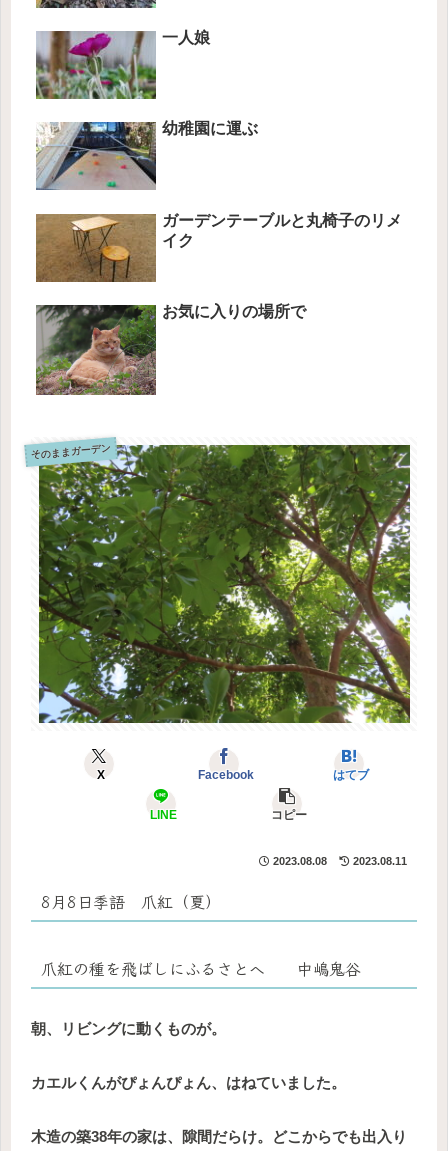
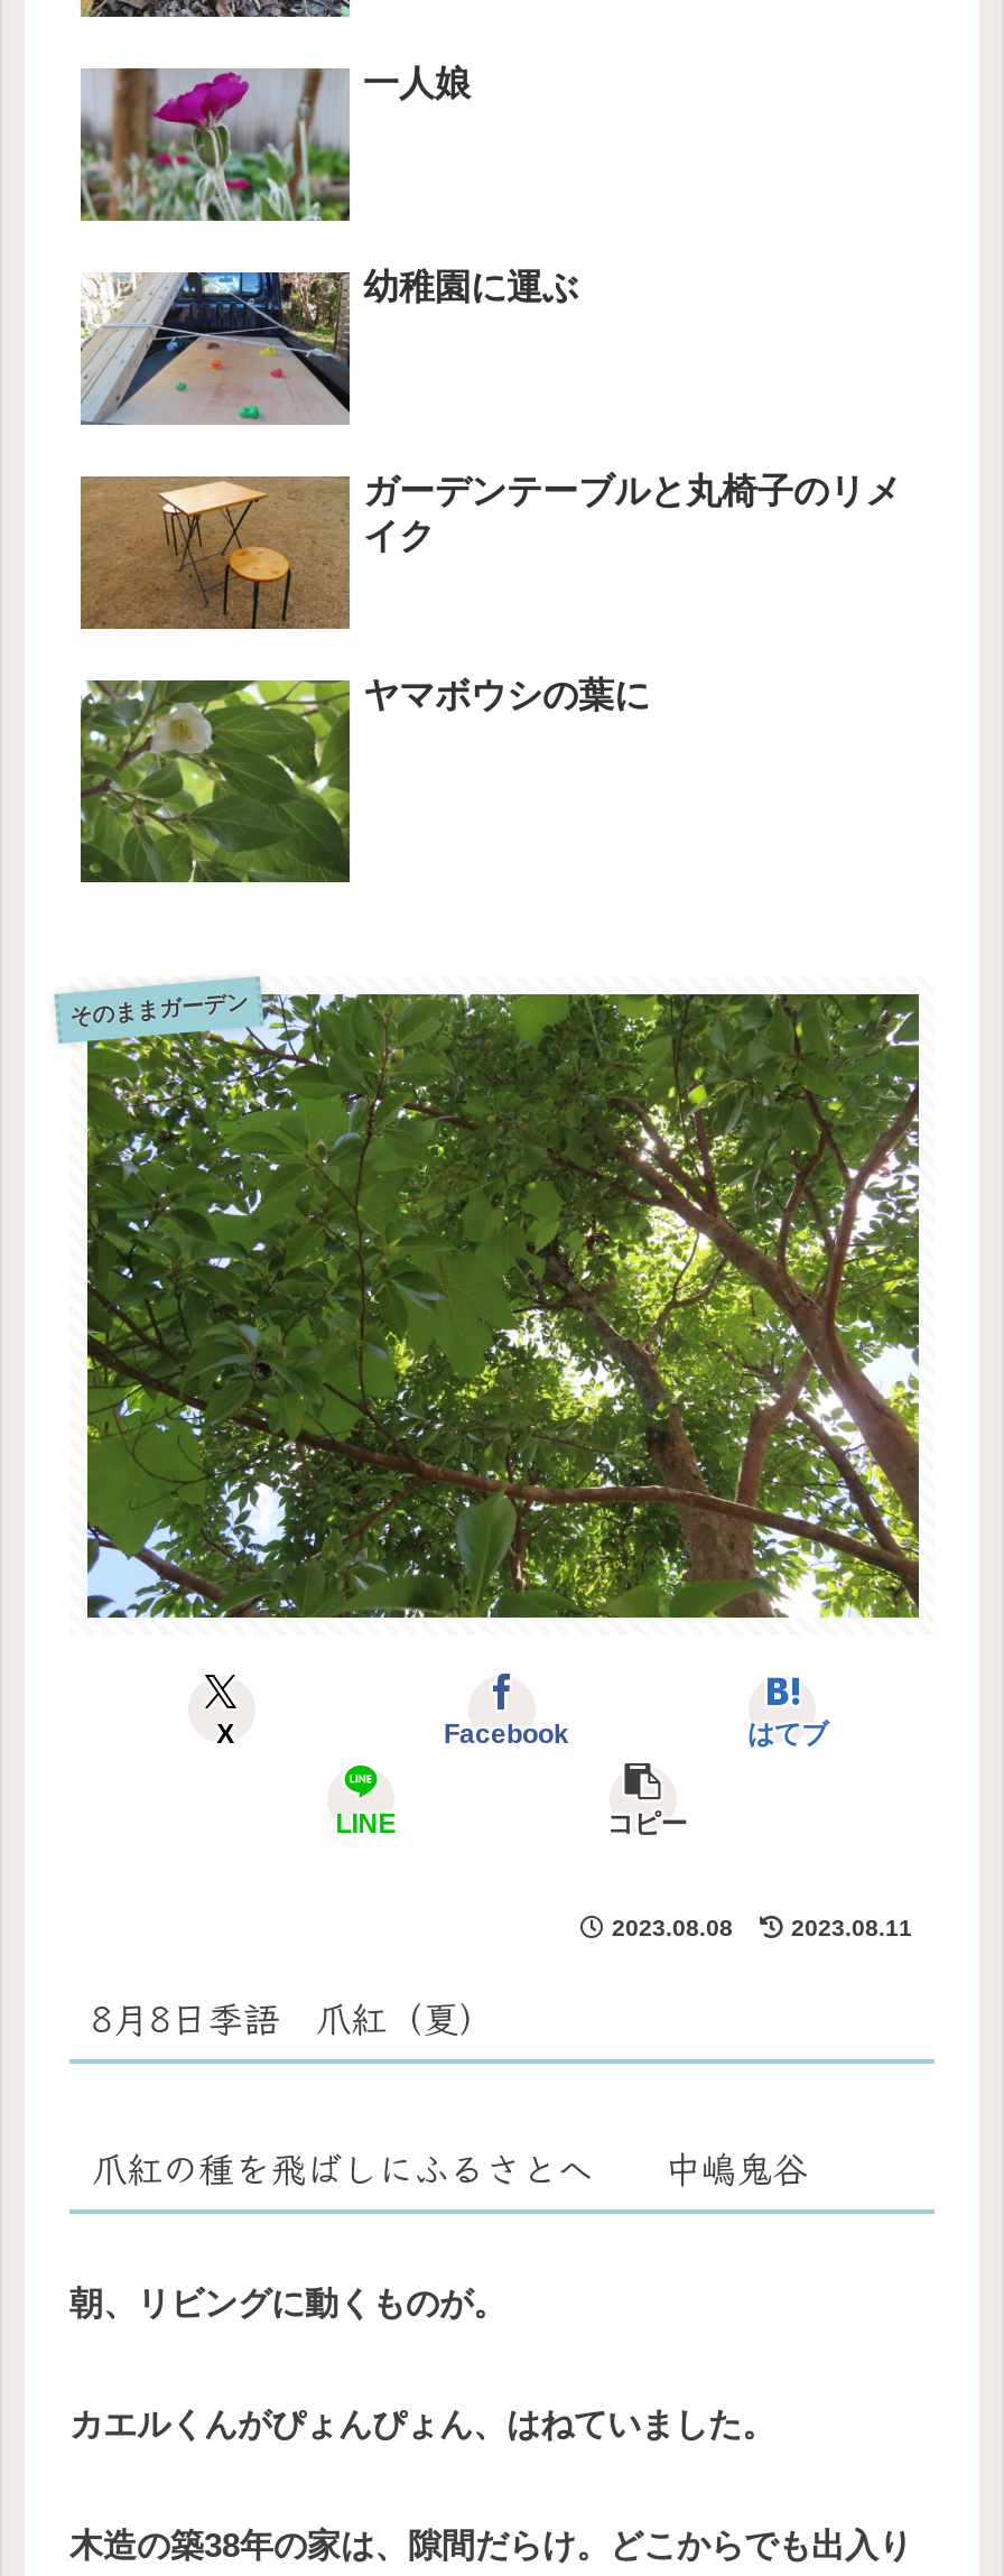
- [image]
- お気に入りの場所で
+ [image]
+ ヤマボウシの葉に
